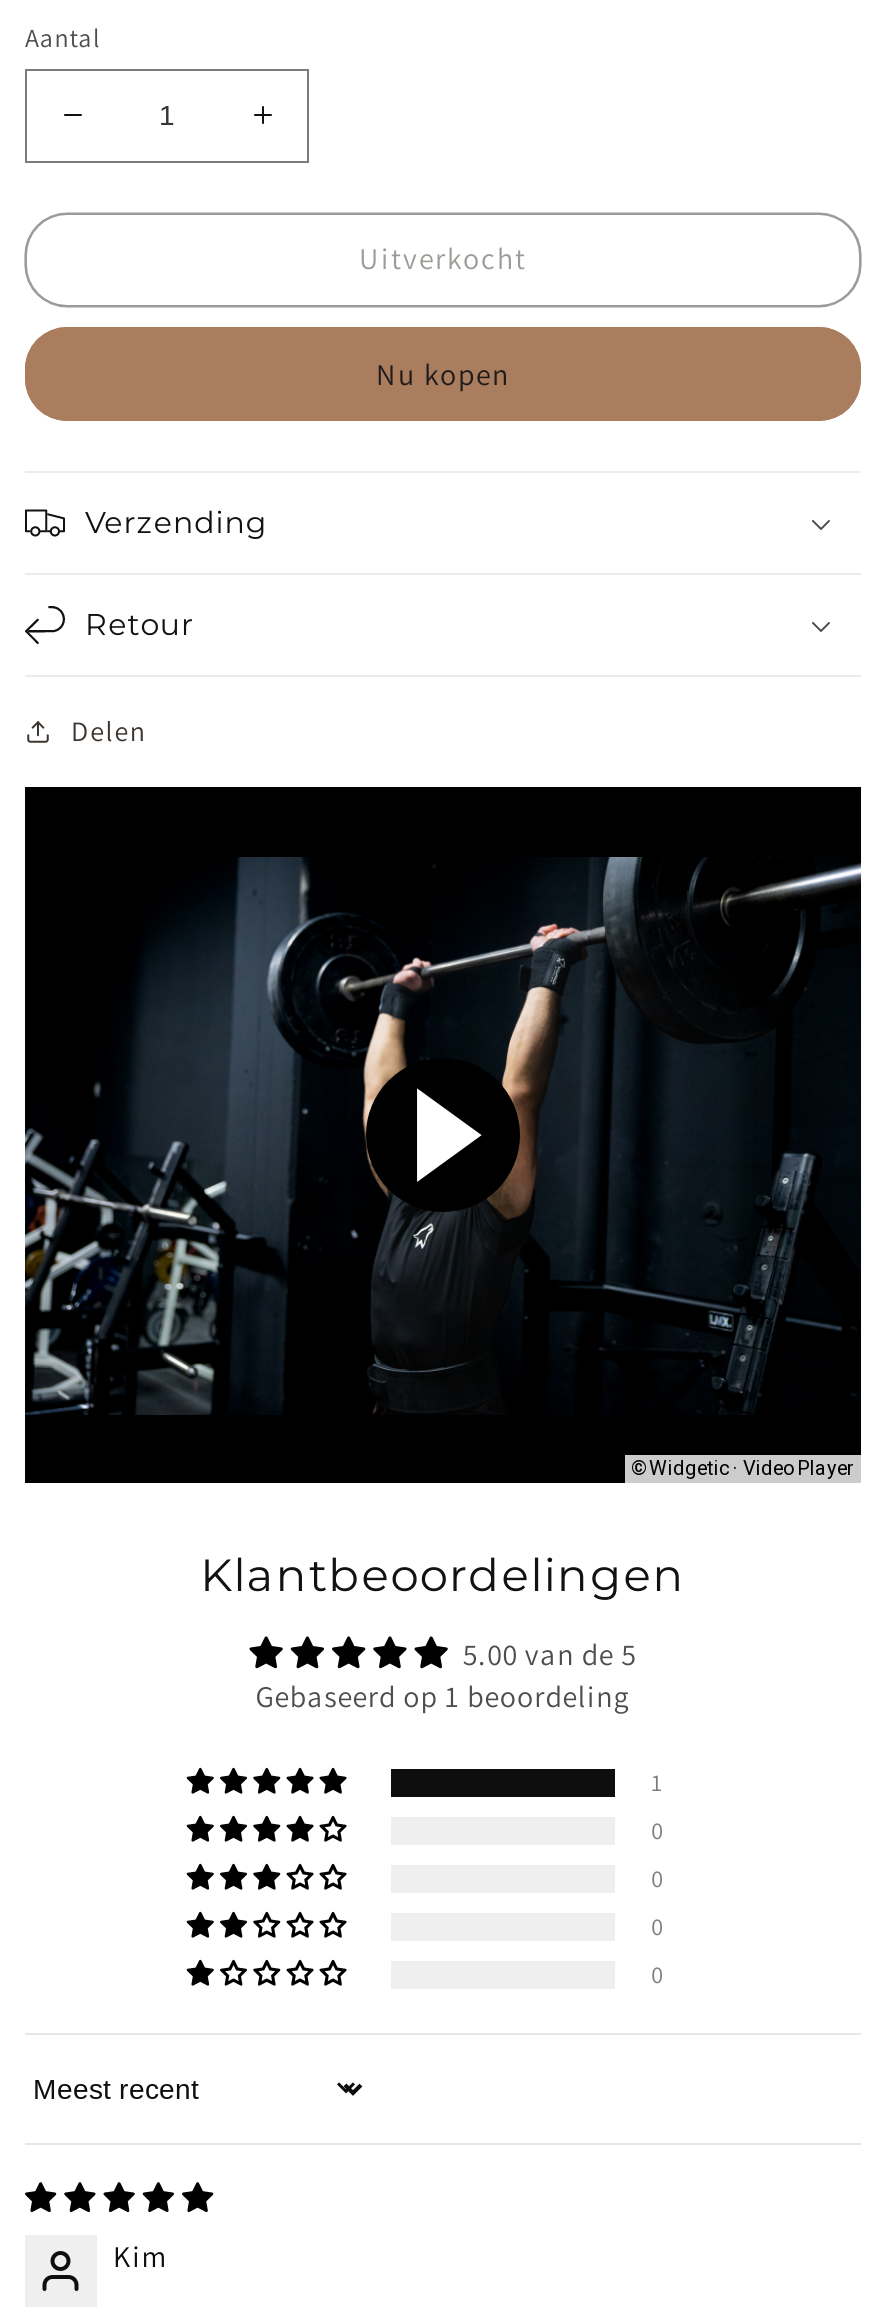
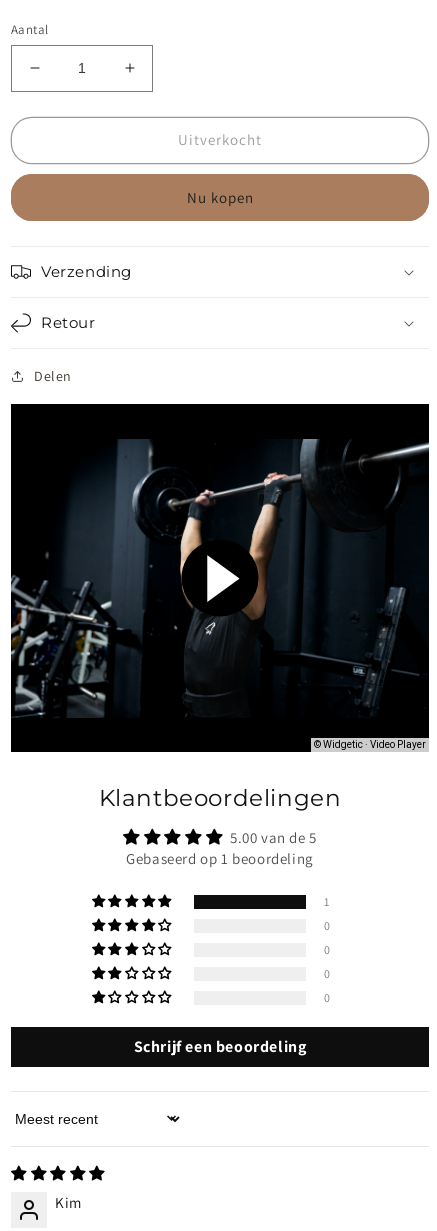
+ Schrijf een beoordeling
